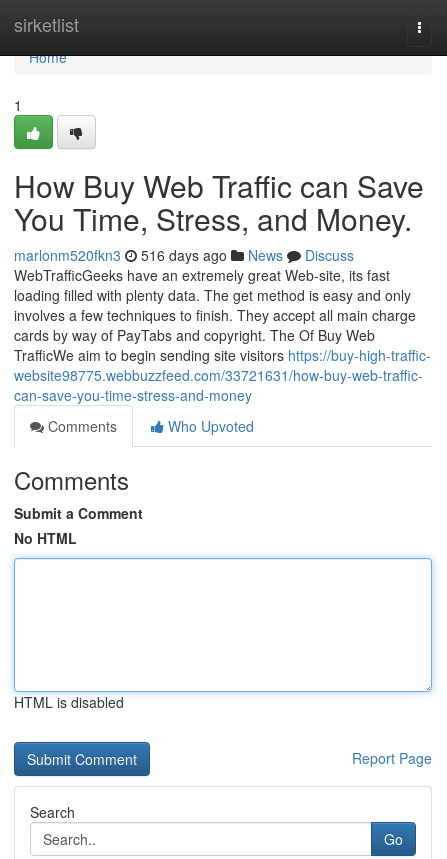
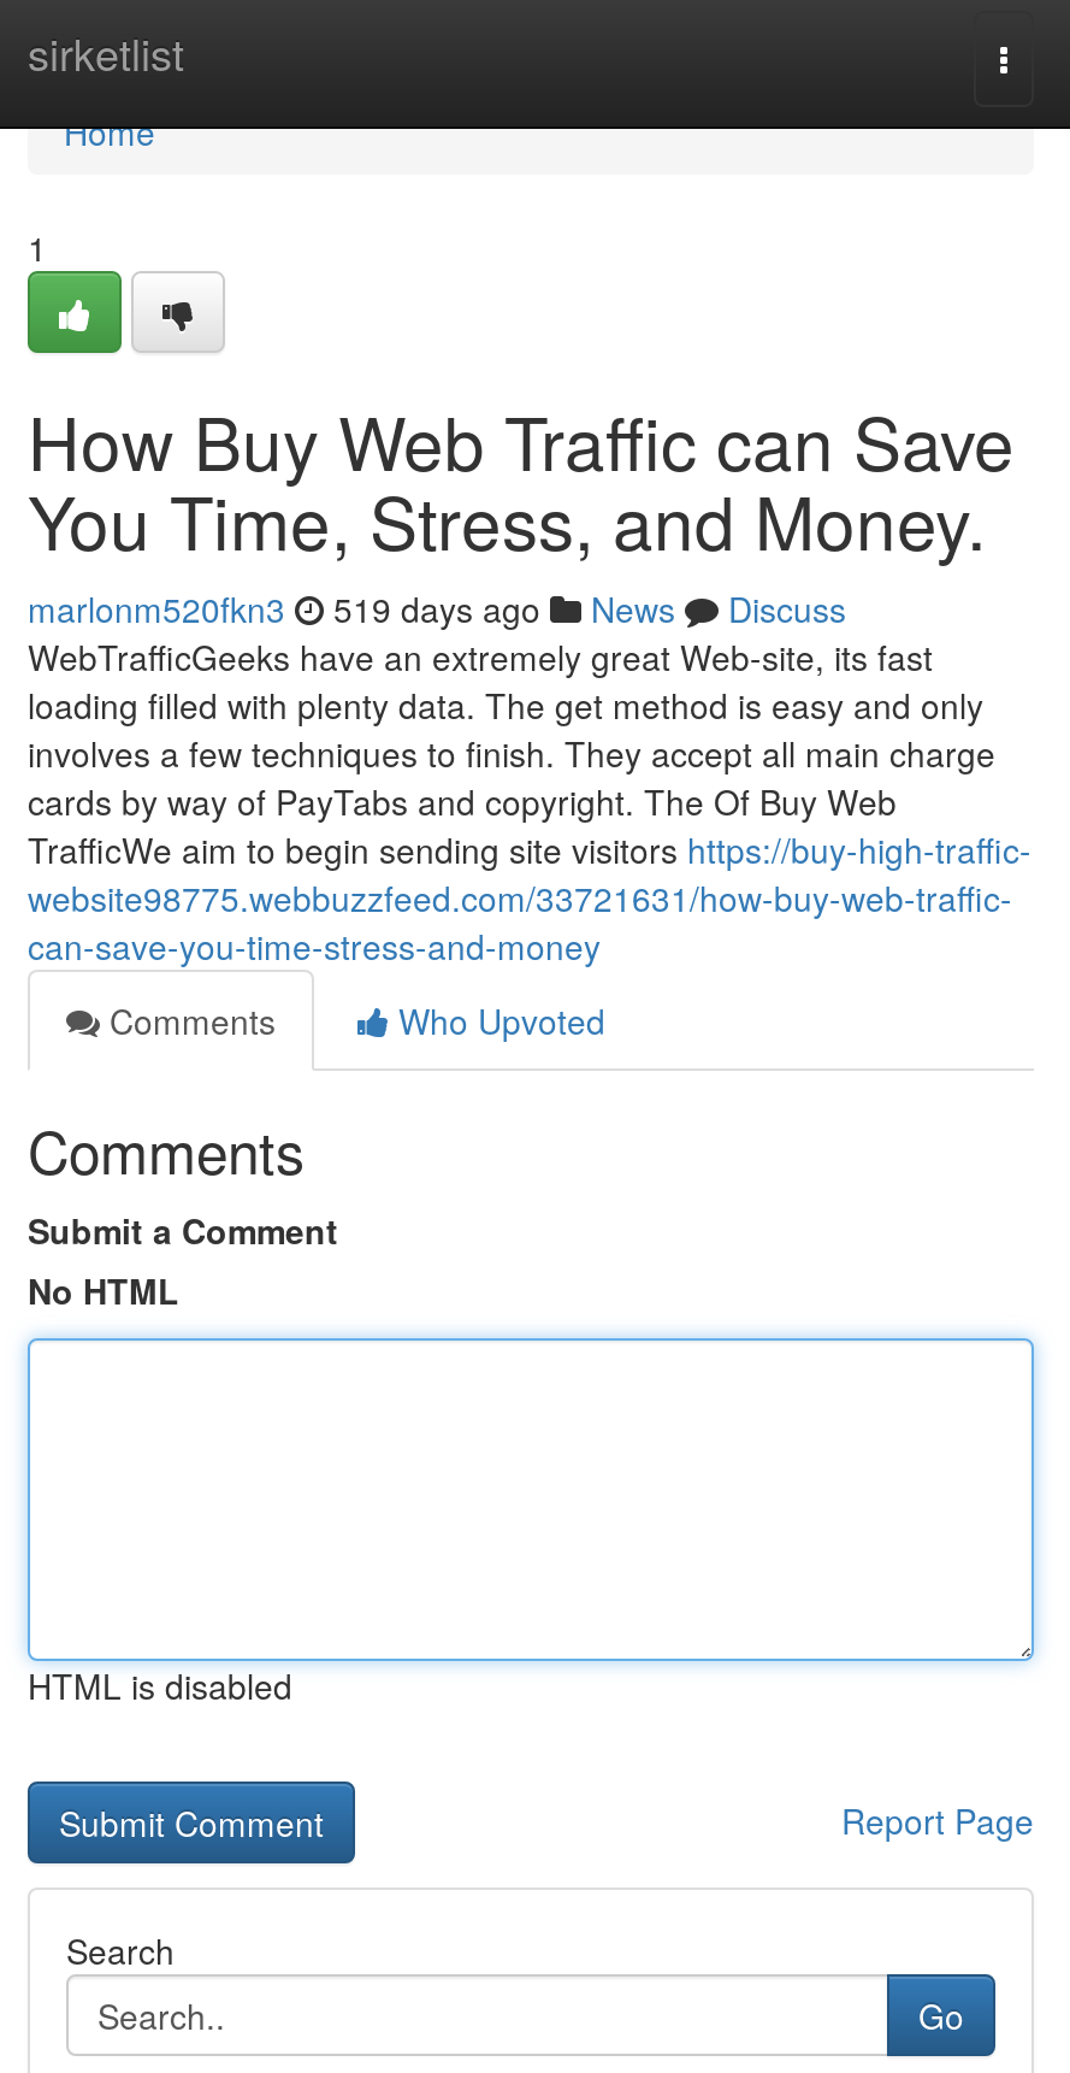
- marlonm520fkn3 516 days ago News Discuss
+ marlonm520fkn3 519 days ago News Discuss
